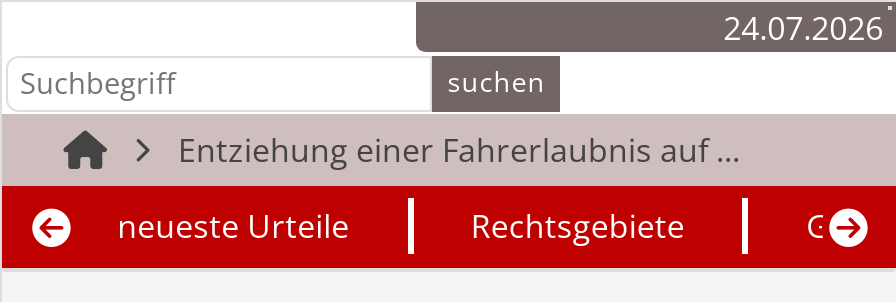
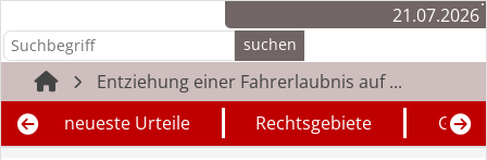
- 24.07.2026
+ 21.07.2026
